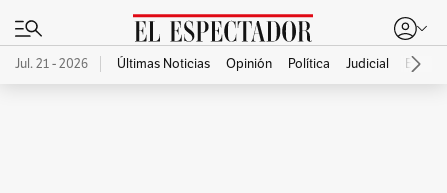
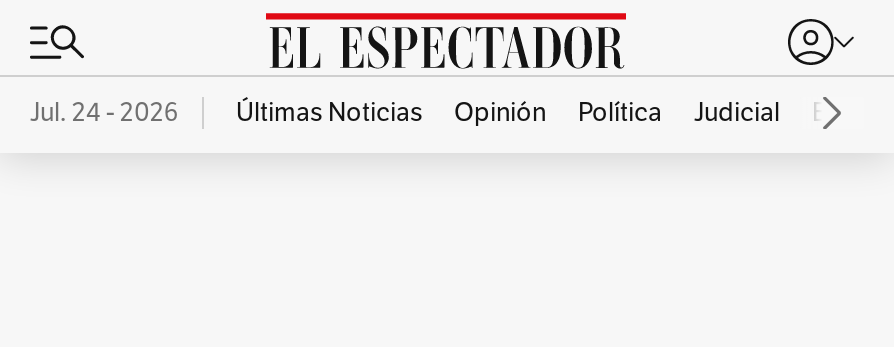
- Jul. 21 - 2026
+ Jul. 24 - 2026
